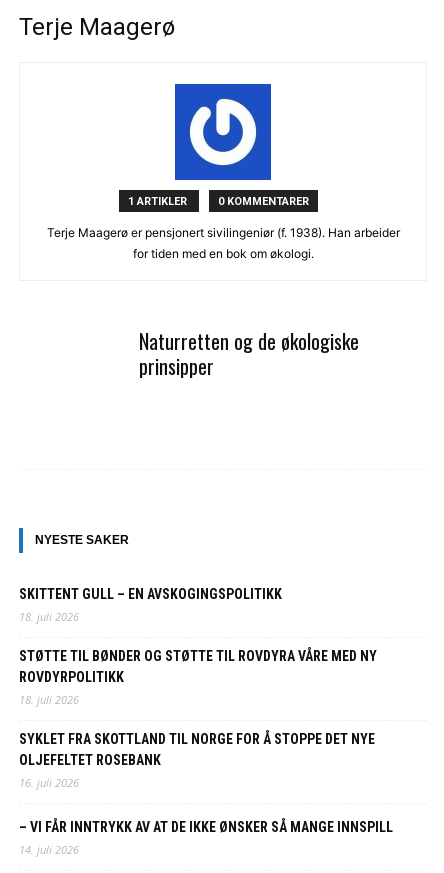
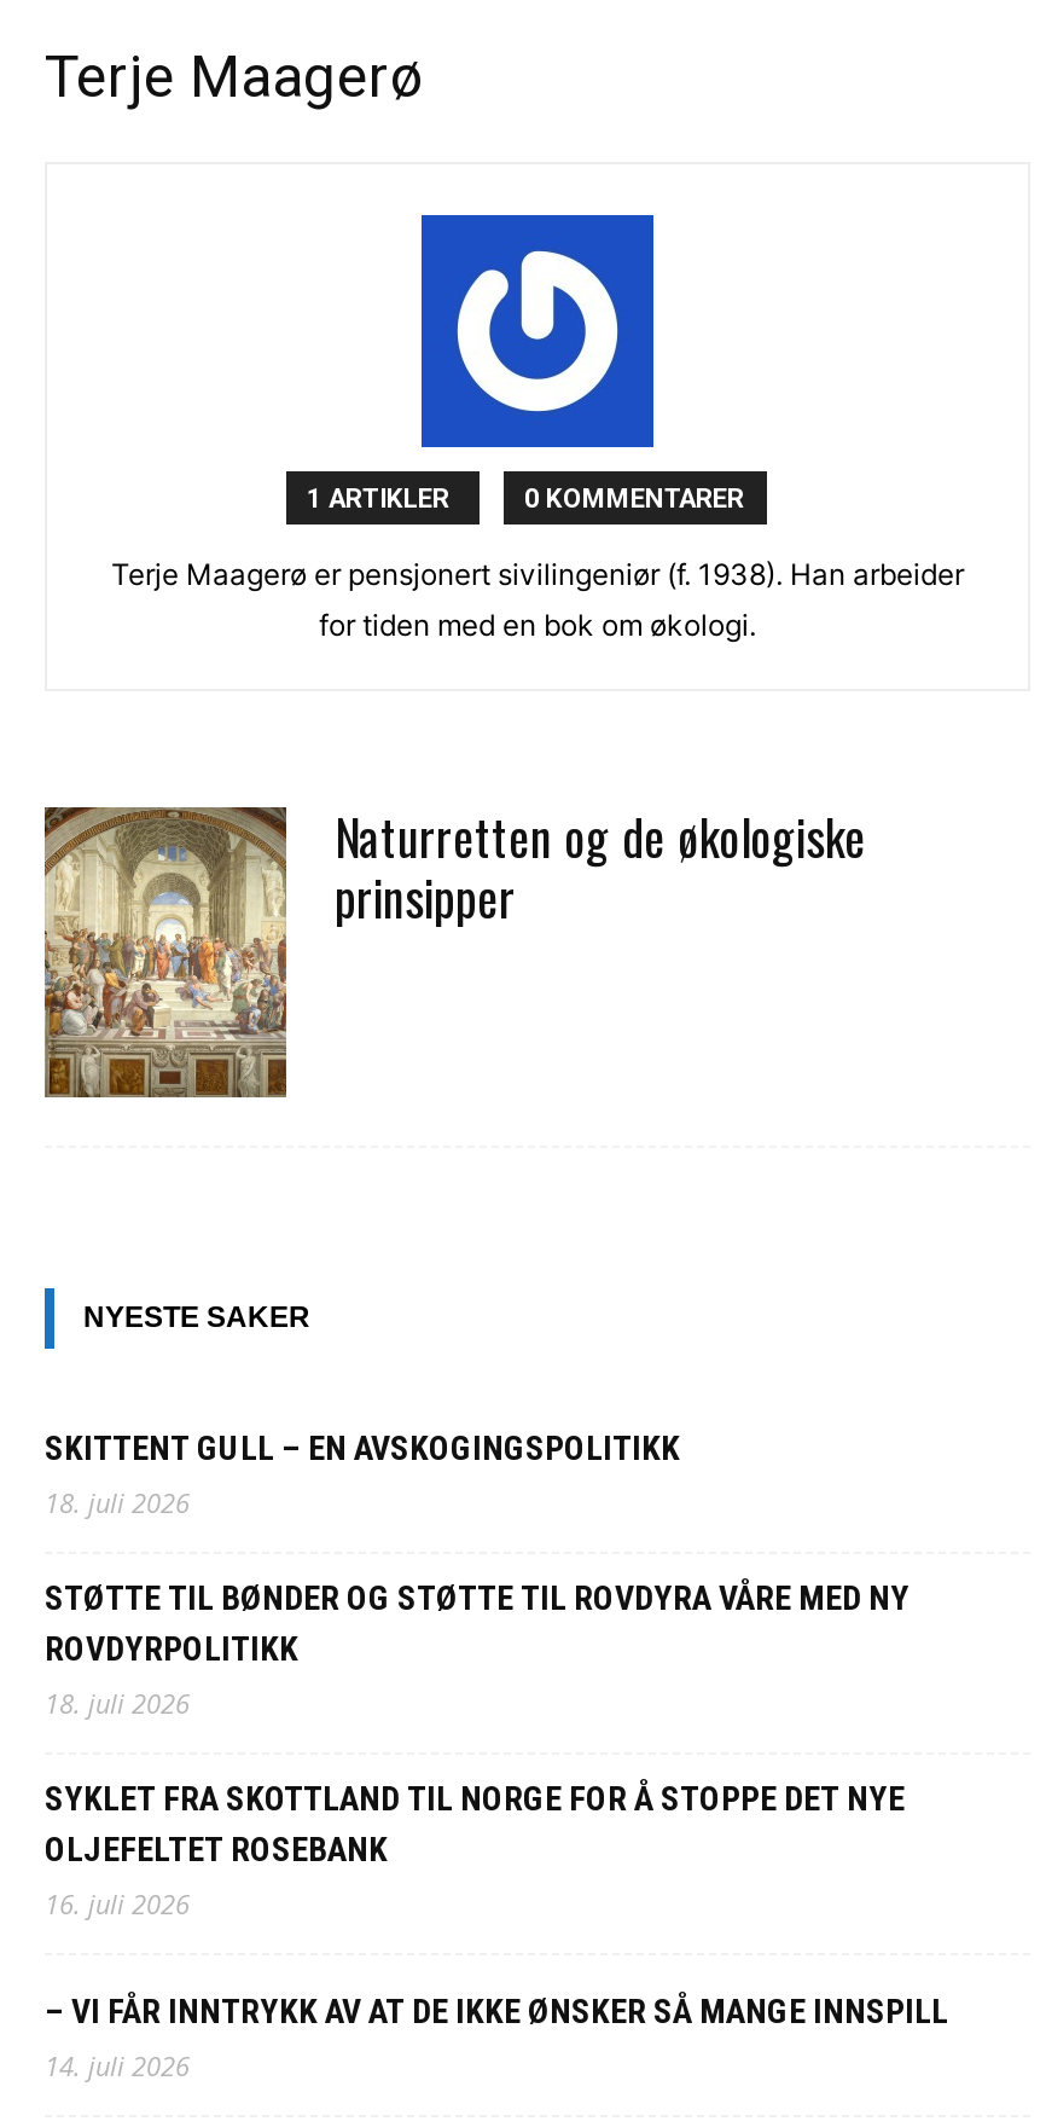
+ [image]
